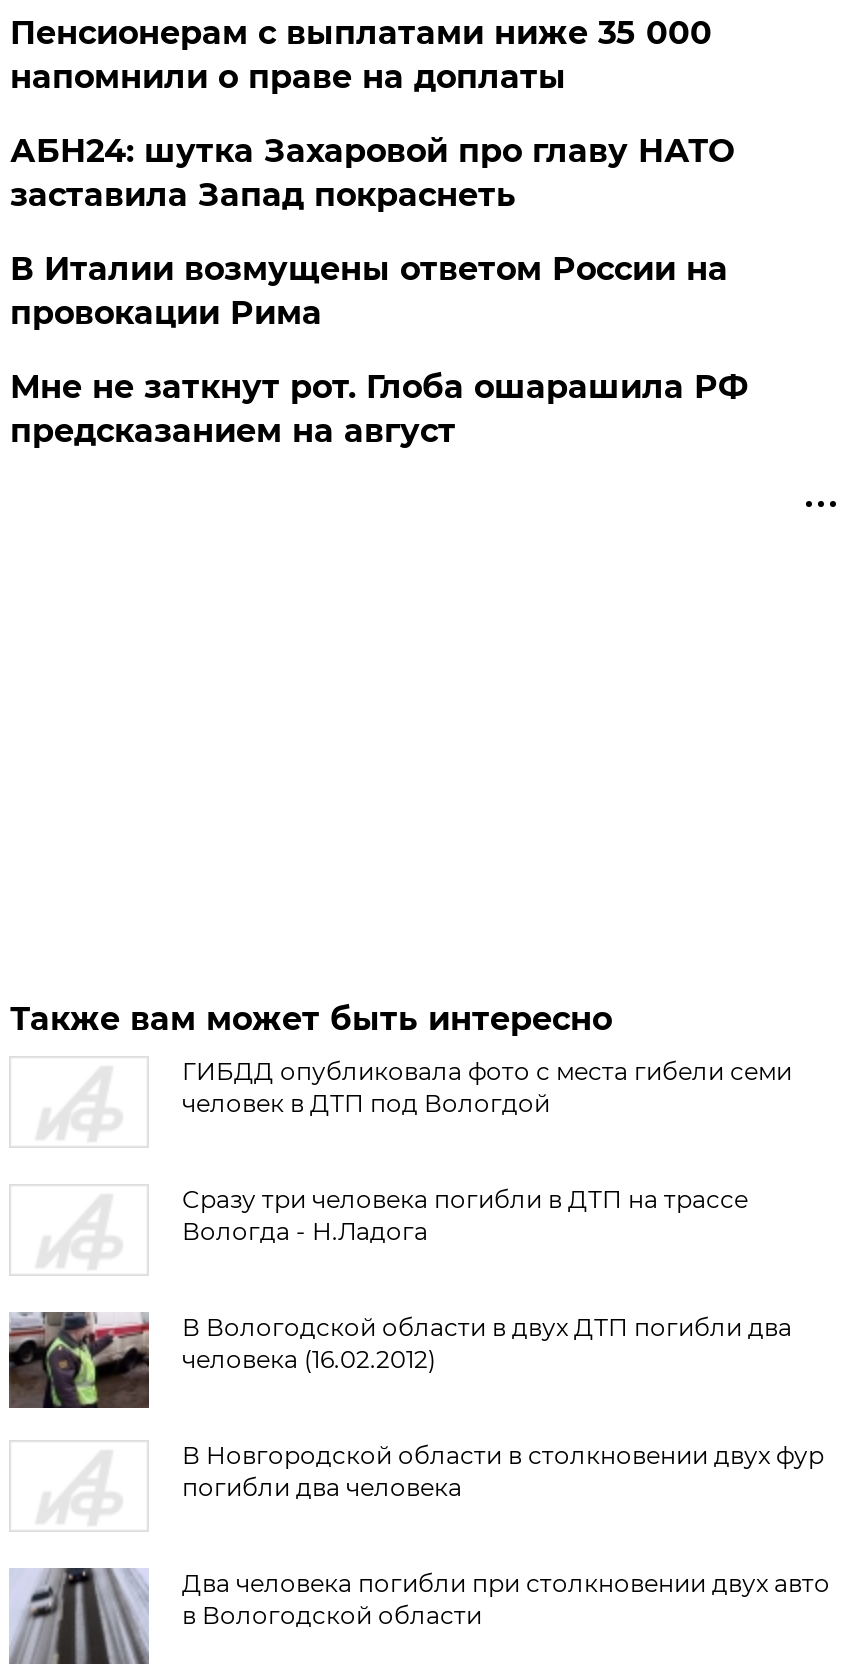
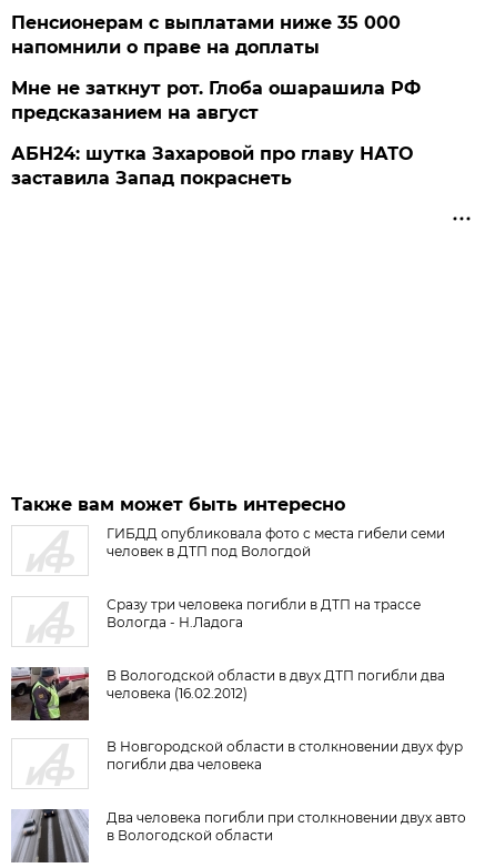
moved down: АБН24: шутка Захаровой про главу НАТО | заставила Запад покраснеть

- В Италии возмущены ответом России на
- провокации Рима

moved up: Мне не заткнут рот. Глоба ошарашила РФ | предсказанием на август
